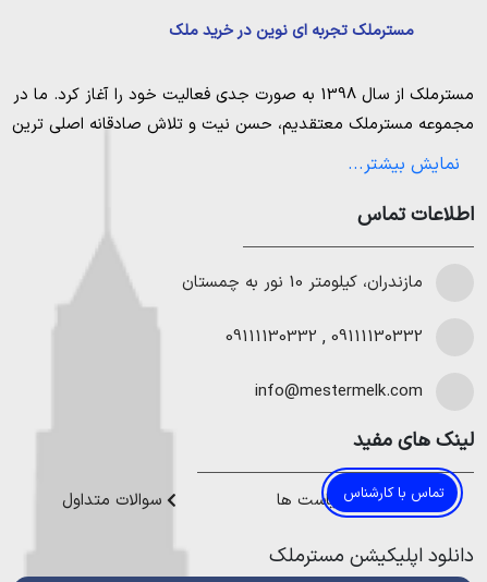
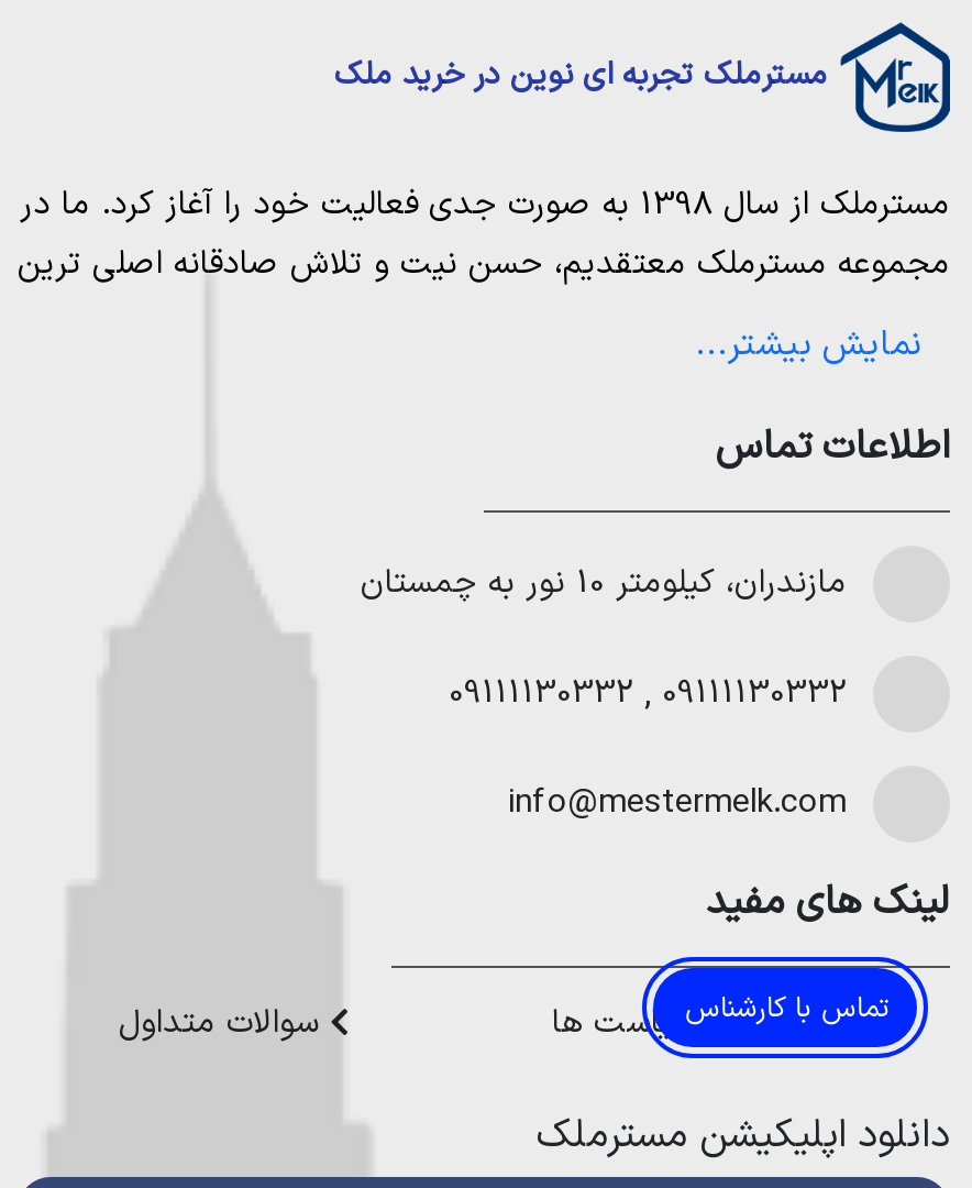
+ [image]
